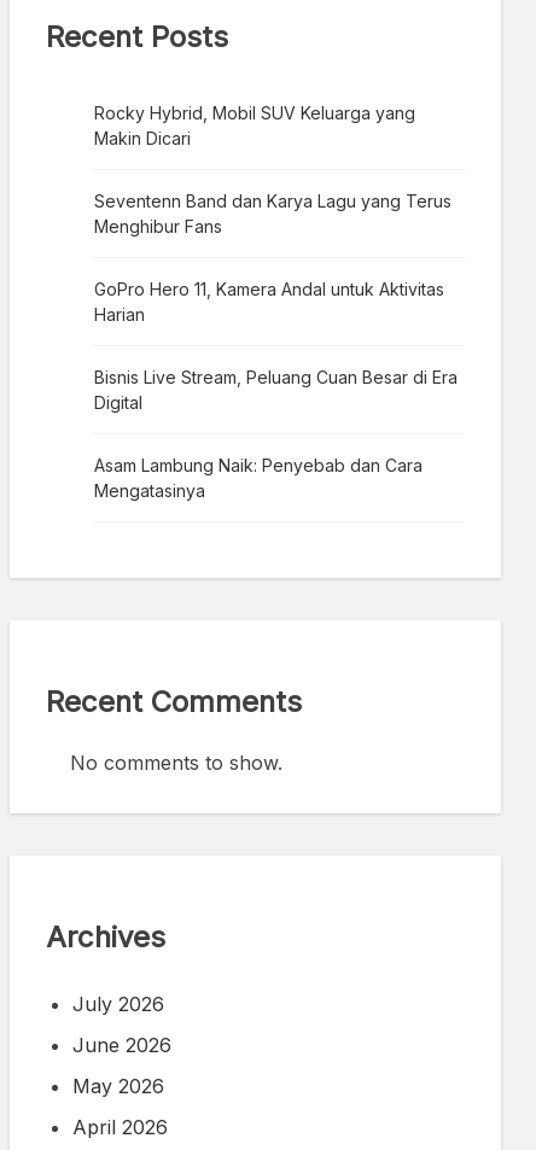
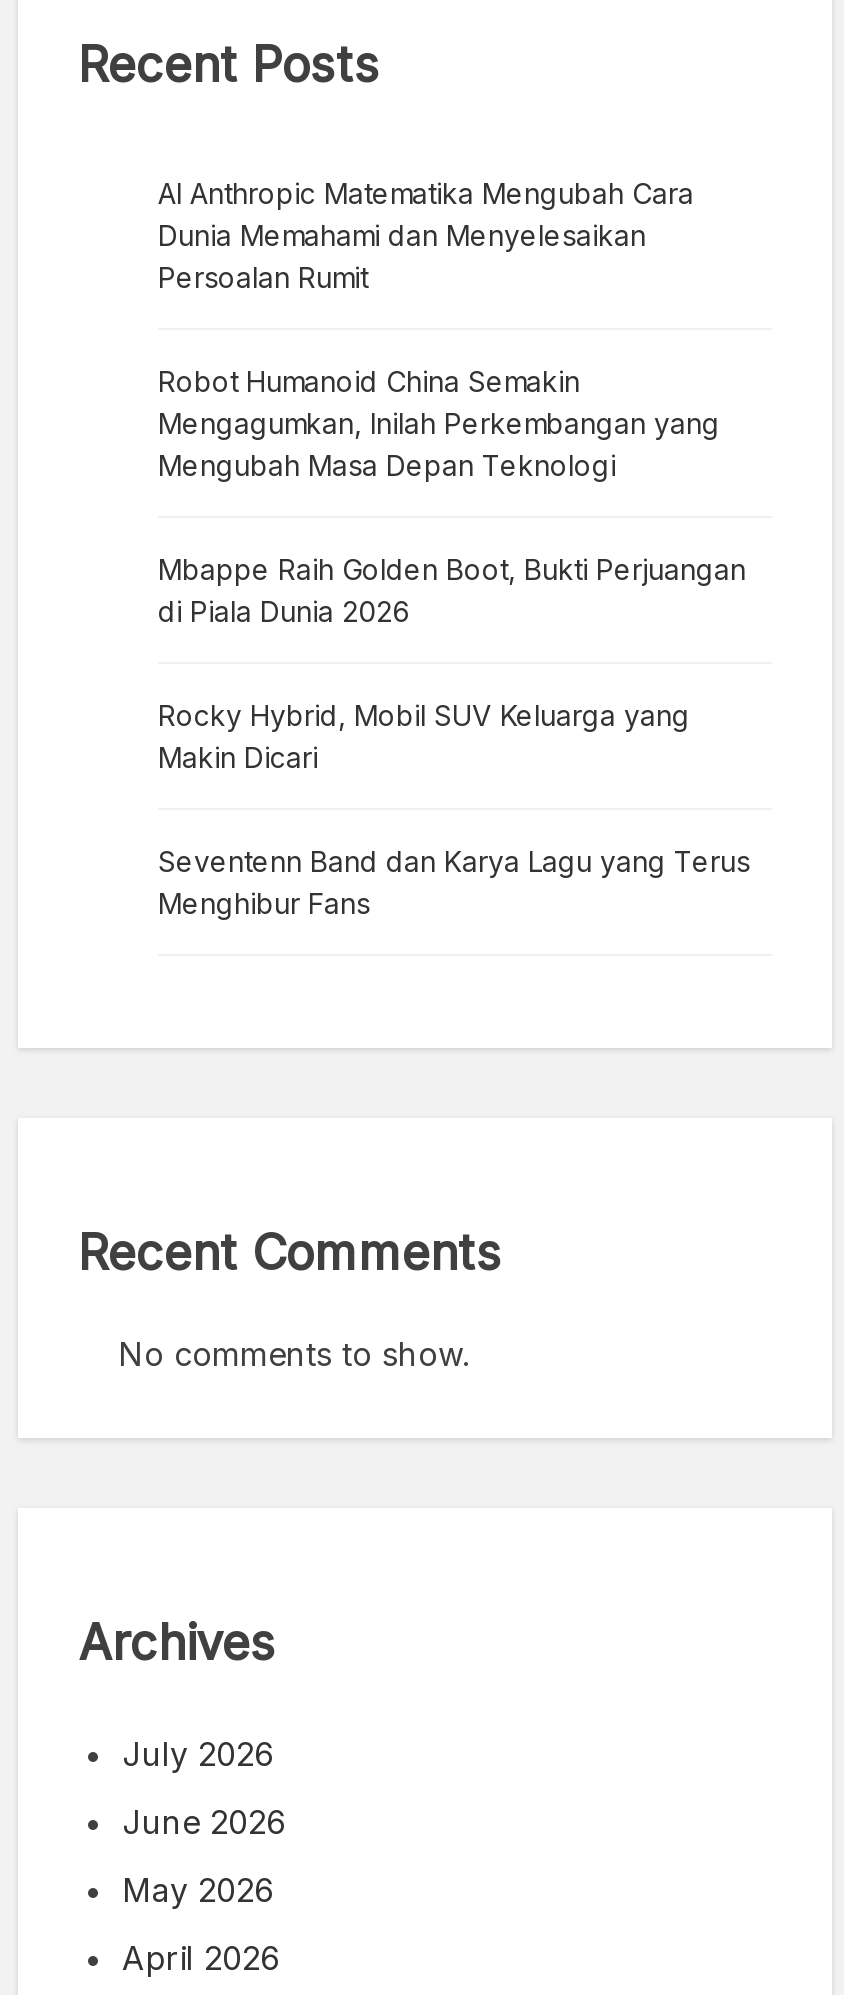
+ AI Anthropic Matematika Mengubah Cara
+ Dunia Memahami dan Menyelesaikan
+ Persoalan Rumit
+ Robot Humanoid China Semakin
+ Mengagumkan, Inilah Perkembangan yang
+ Mengubah Masa Depan Teknologi
+ Mbappe Raih Golden Boot, Bukti Perjuangan
+ di Piala Dunia 2026

moved down: Rocky Hybrid, Mobil SUV Keluarga yang | Makin Dicari | Seventenn Band dan Karya Lagu yang Terus | Menghibur Fans

- GoPro Hero 11, Kamera Andal untuk Aktivitas
- Harian
- Bisnis Live Stream, Peluang Cuan Besar di Era
- Digital
- Asam Lambung Naik: Penyebab dan Cara
- Mengatasinya
